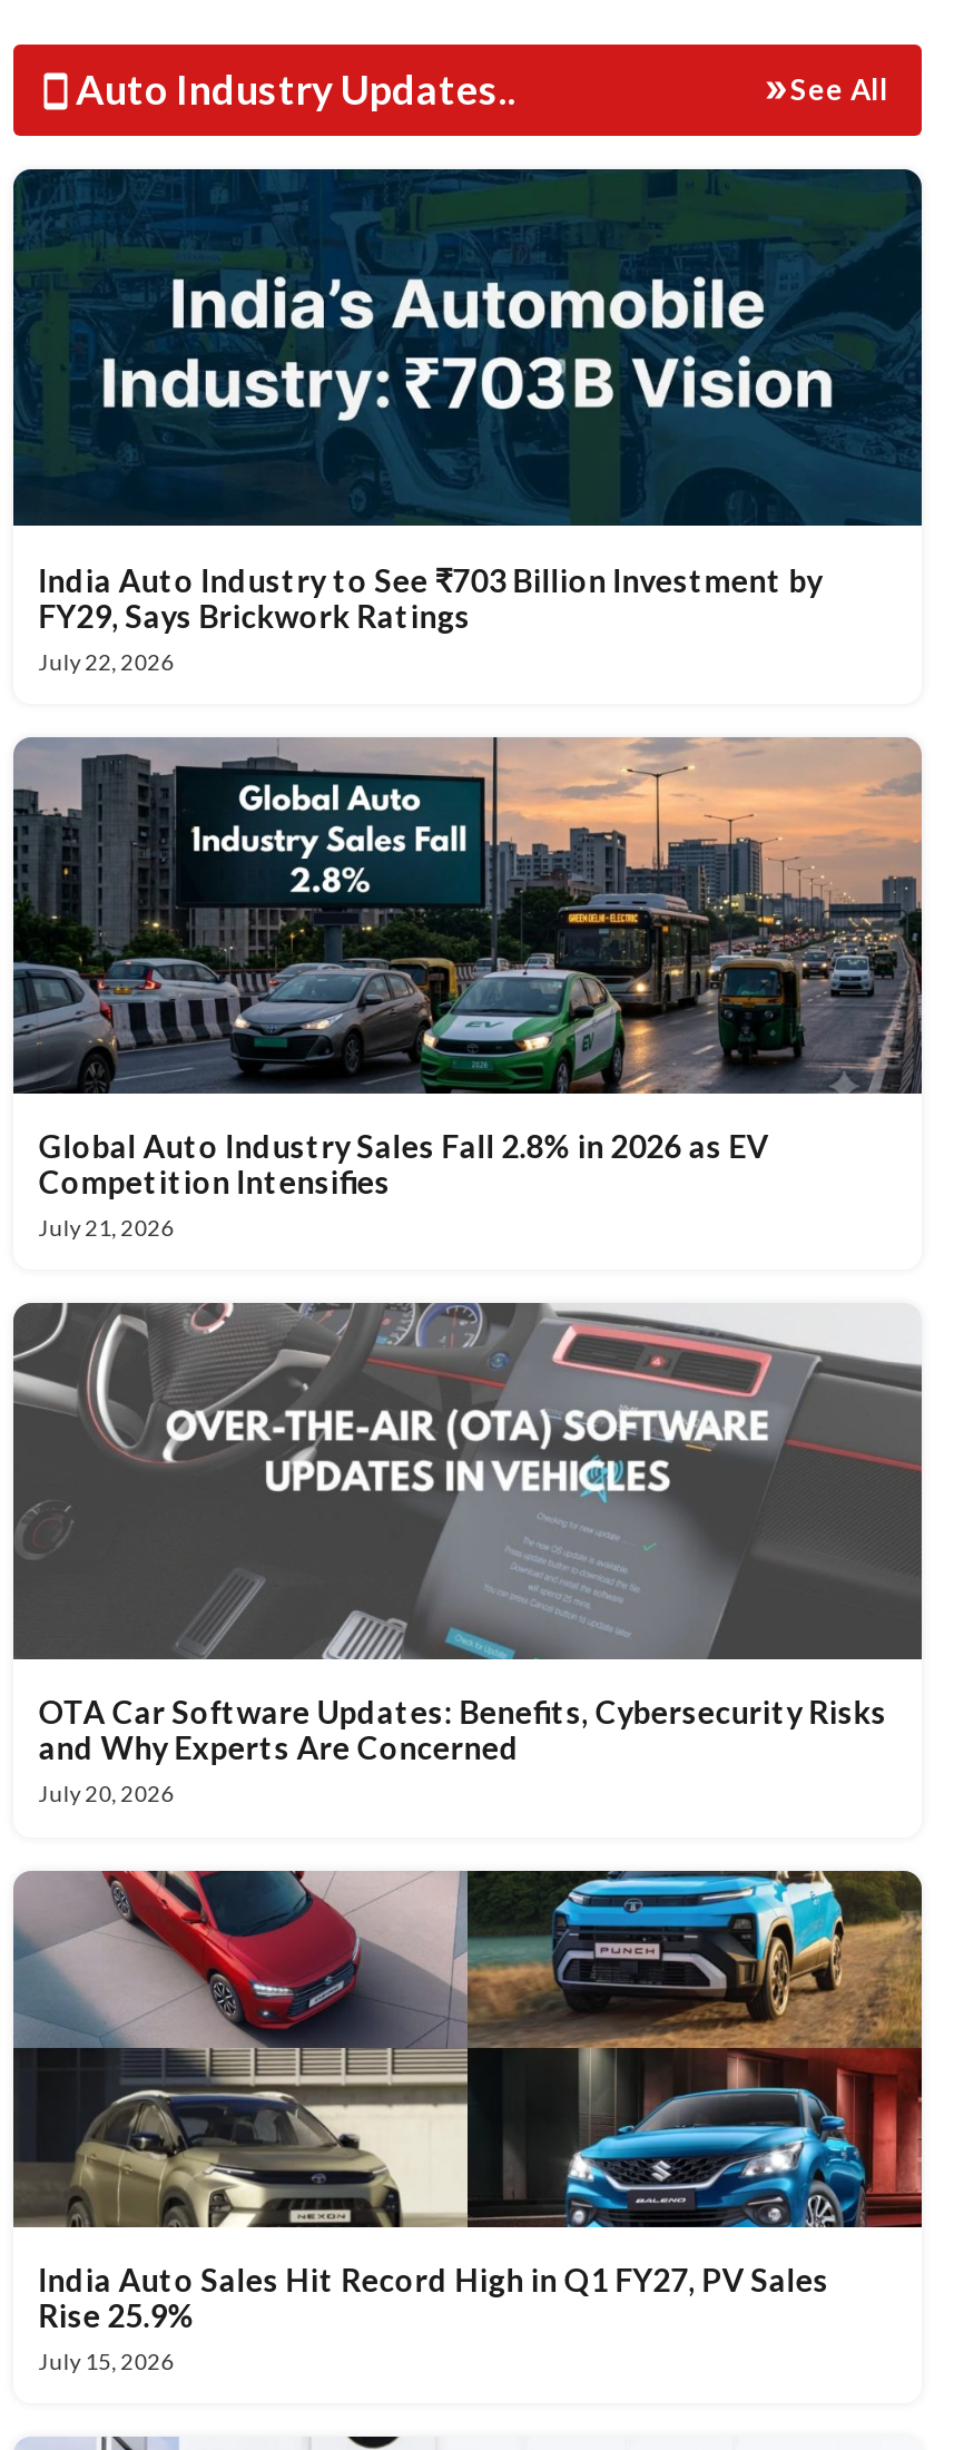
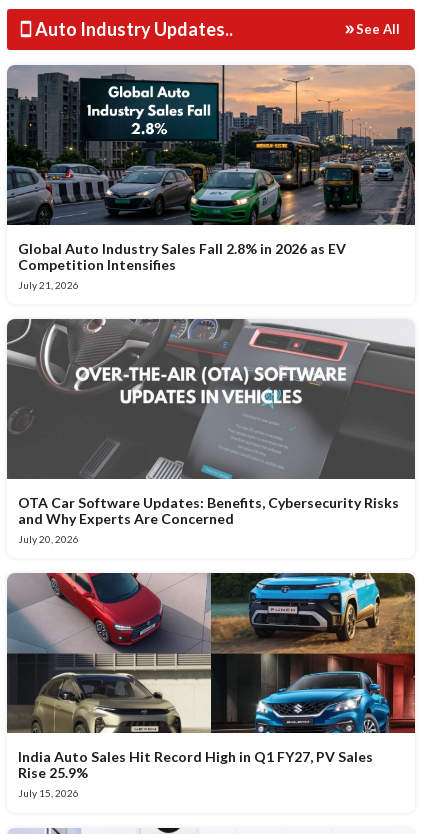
- [image]
- India Auto Industry to See ₹703 Billion Investment by
- FY29, Says Brickwork Ratings
- July 22, 2026
